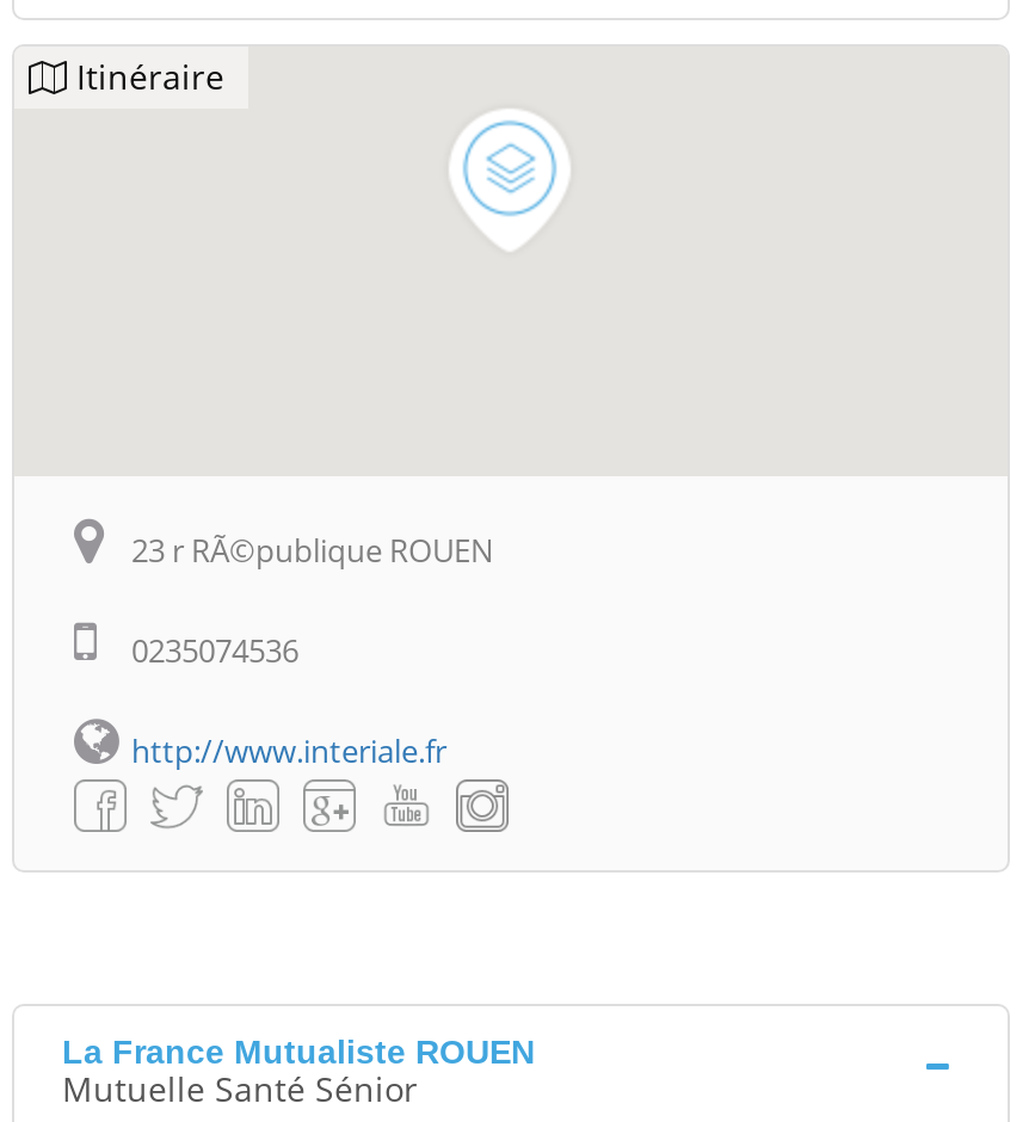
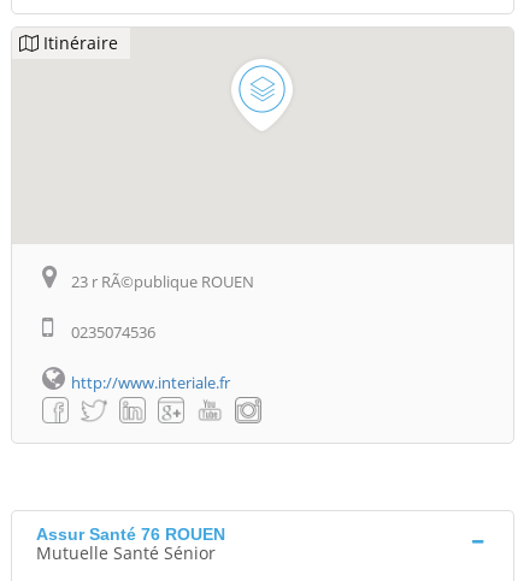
- La France Mutualiste ROUEN
+ Assur Santé 76 ROUEN
